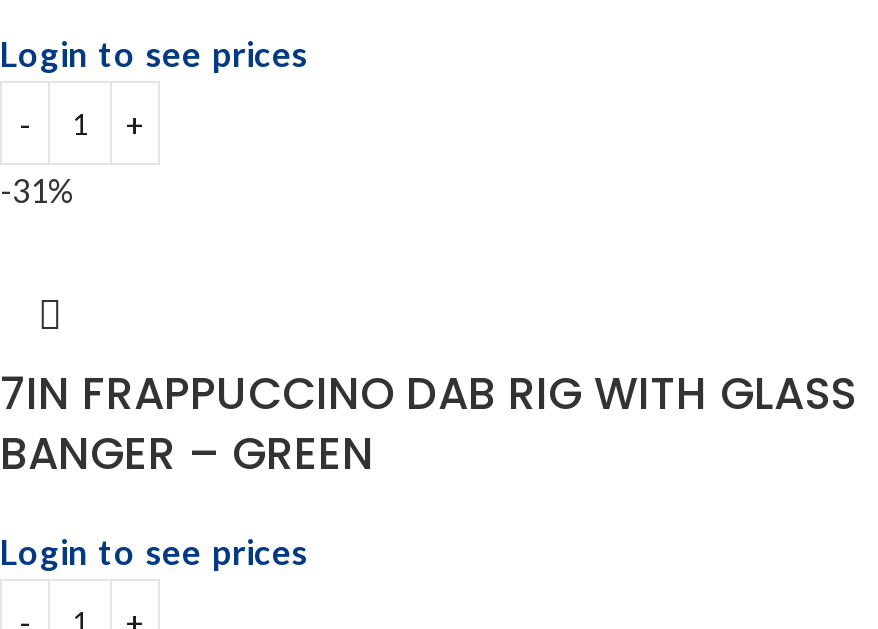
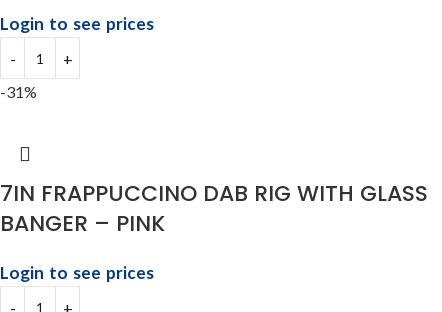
- BANGER – GREEN
+ BANGER – PINK
